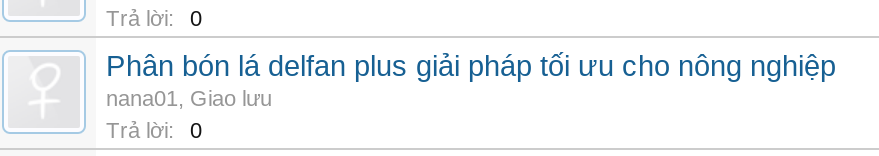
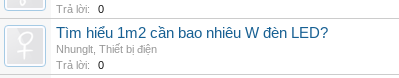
- Phân bón lá delfan plus giải pháp tối ưu cho nông nghiệp
- nana01, Giao lưu
+ Tìm hiểu 1m2 cần bao nhiêu W đèn LED?
+ Nhunglt, Thiết bị điện
